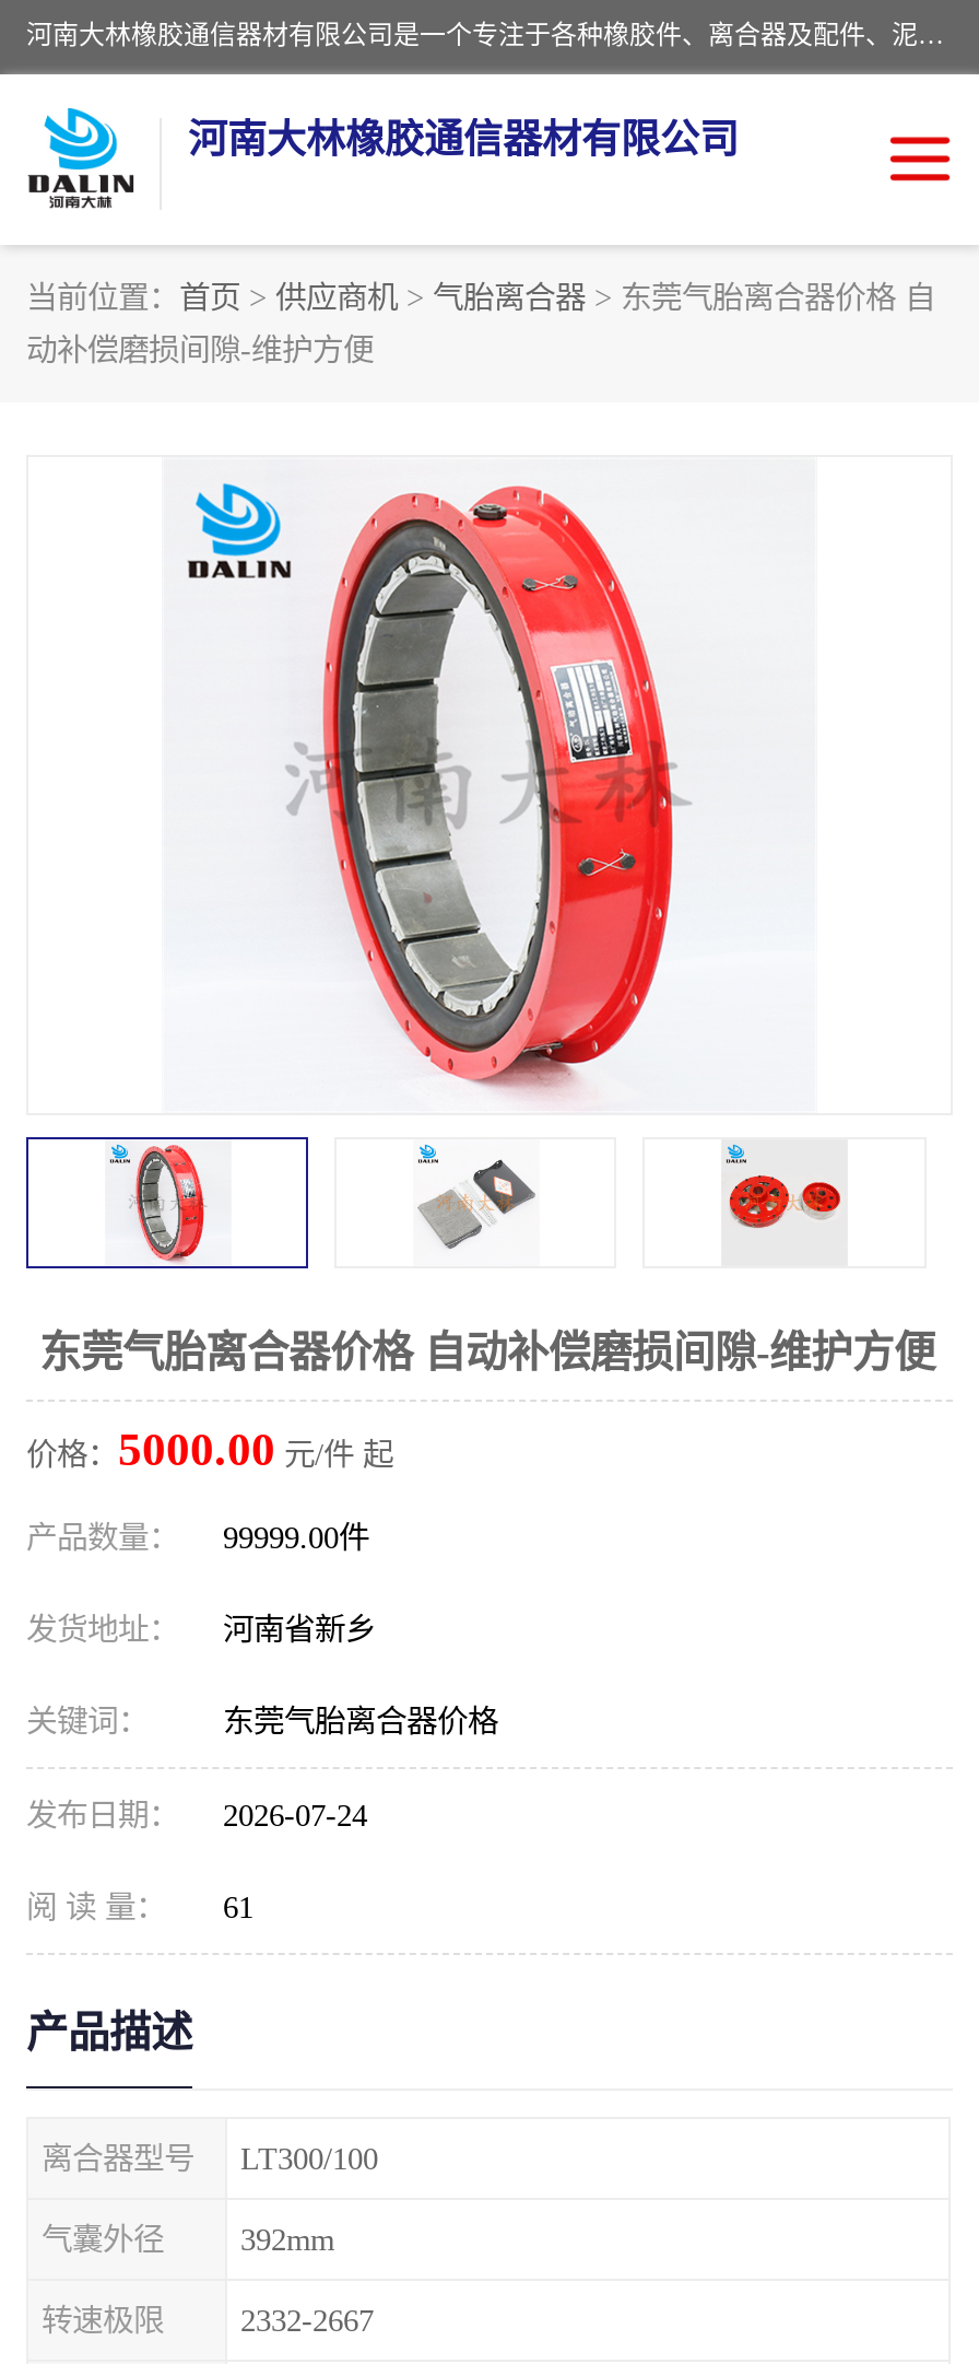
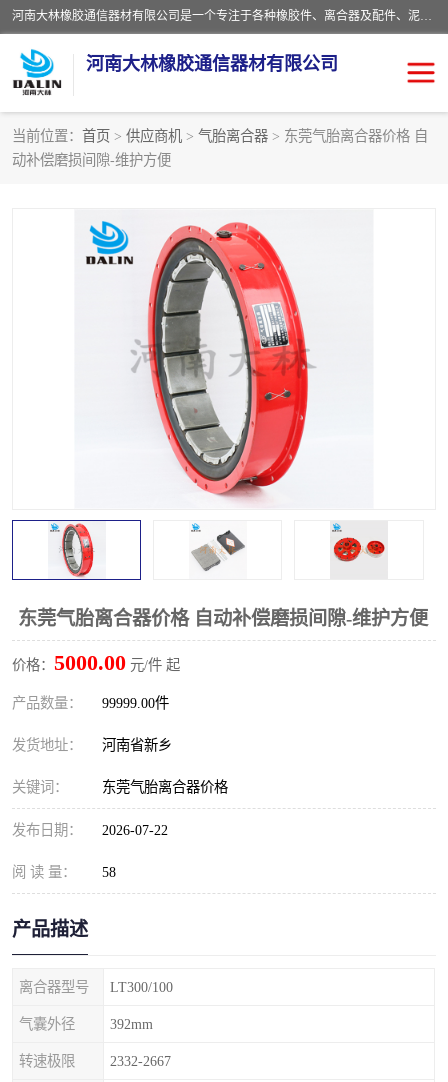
- 发布日期： 2026-07-24
+ 发布日期： 2026-07-22

- 阅 读 量： 61
+ 阅 读 量： 58
